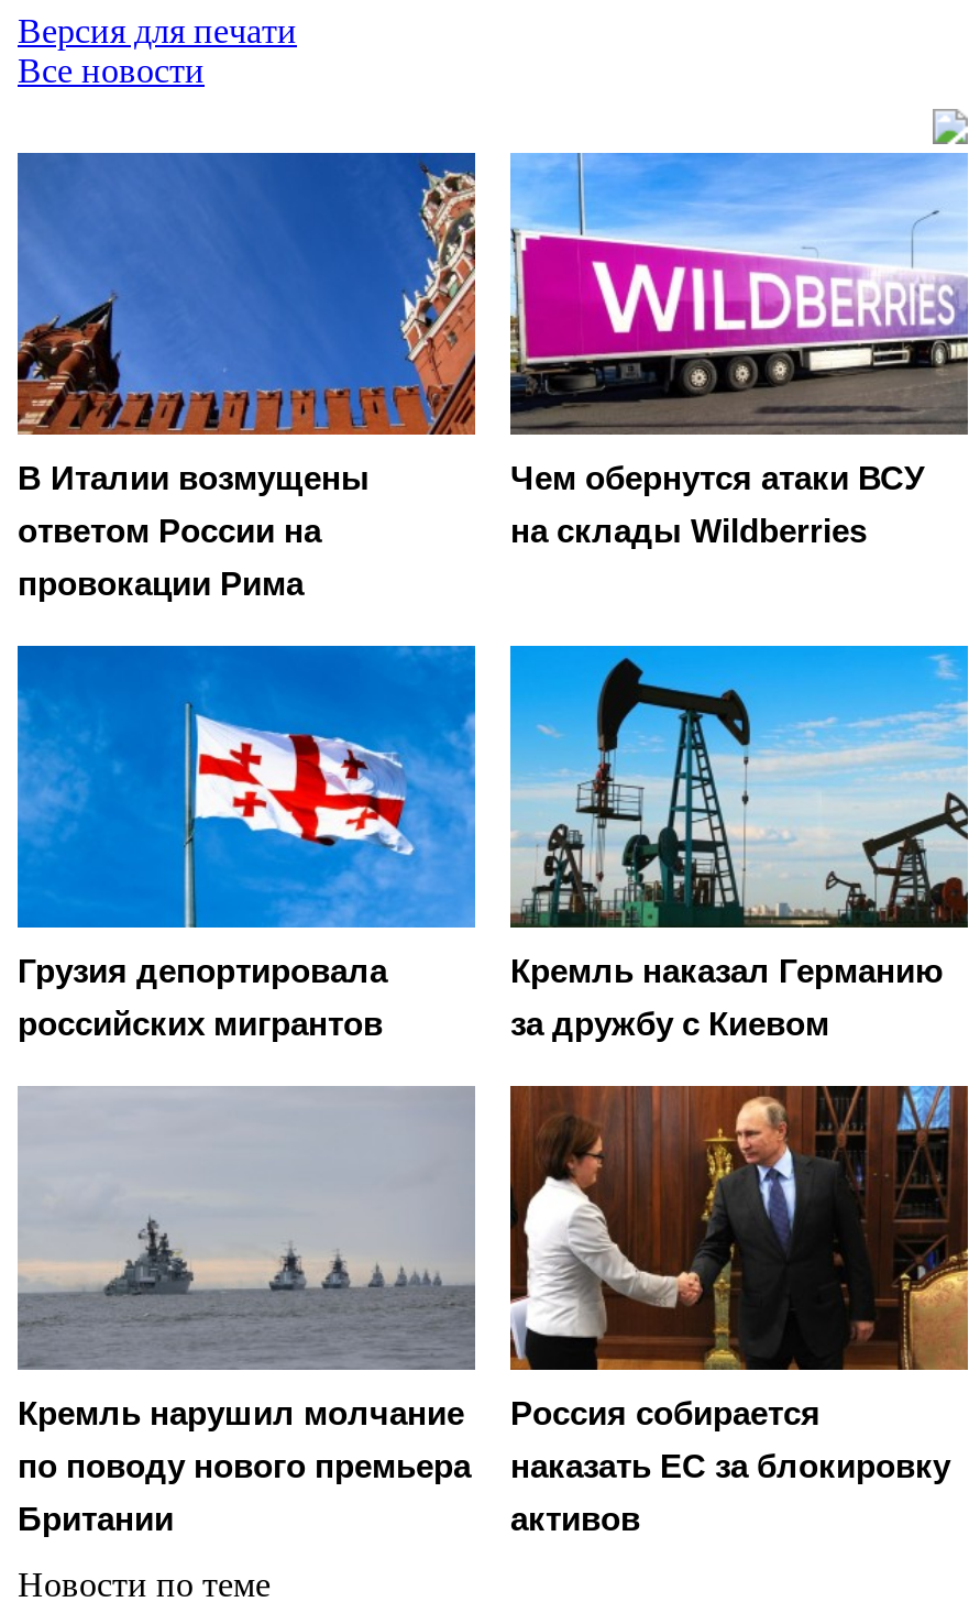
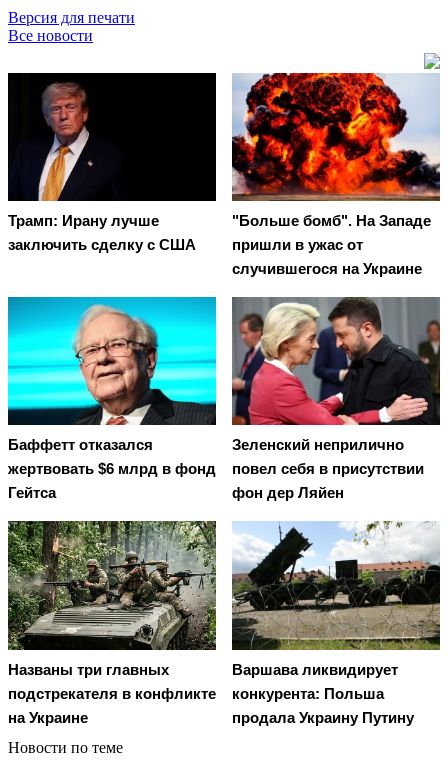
- [image]
- В Италии возмущены
- ответом России на
- провокации Рима
+ [image]
+ Трамп: Ирану лучше
+ заключить сделку с США

- [image]
- Чем обернутся атаки ВСУ
- на склады Wildberries
+ [image]
+ "Больше бомб". На Западе
+ пришли в ужас от
+ случившегося на Украине

- [image]
- Грузия депортировала
- российских мигрантов
+ [image]
+ Баффетт отказался
+ жертвовать $6 млрд в фонд
+ Гейтса

- [image]
- Кремль наказал Германию
- за дружбу с Киевом
+ [image]
+ Зеленский неприлично
+ повел cебя в присутствии
+ фон дер Ляйен

- [image]
- Кремль нарушил молчание
- по поводу нового премьера
- Британии
+ [image]
+ Названы три главных
+ подстрекателя в конфликте
+ на Украине

- [image]
- Россия собирается
- наказать EC за блокировку
- активов
+ [image]
+ Варшава ликвидирует
+ конкурента: Польша
+ продала Украину Путину
